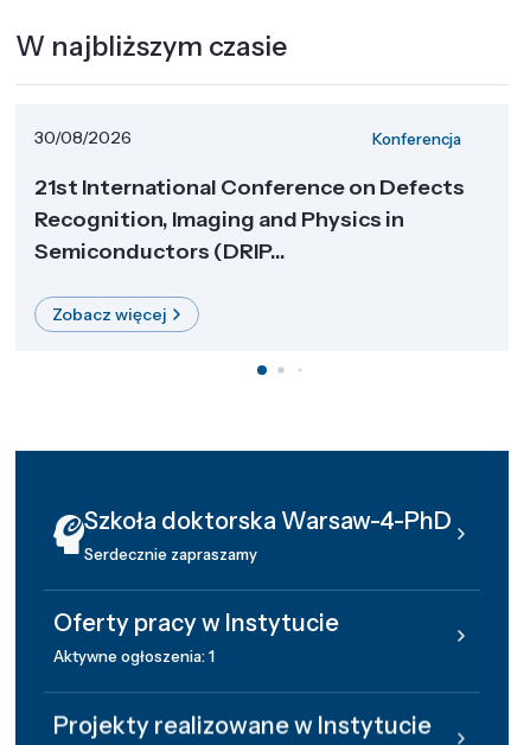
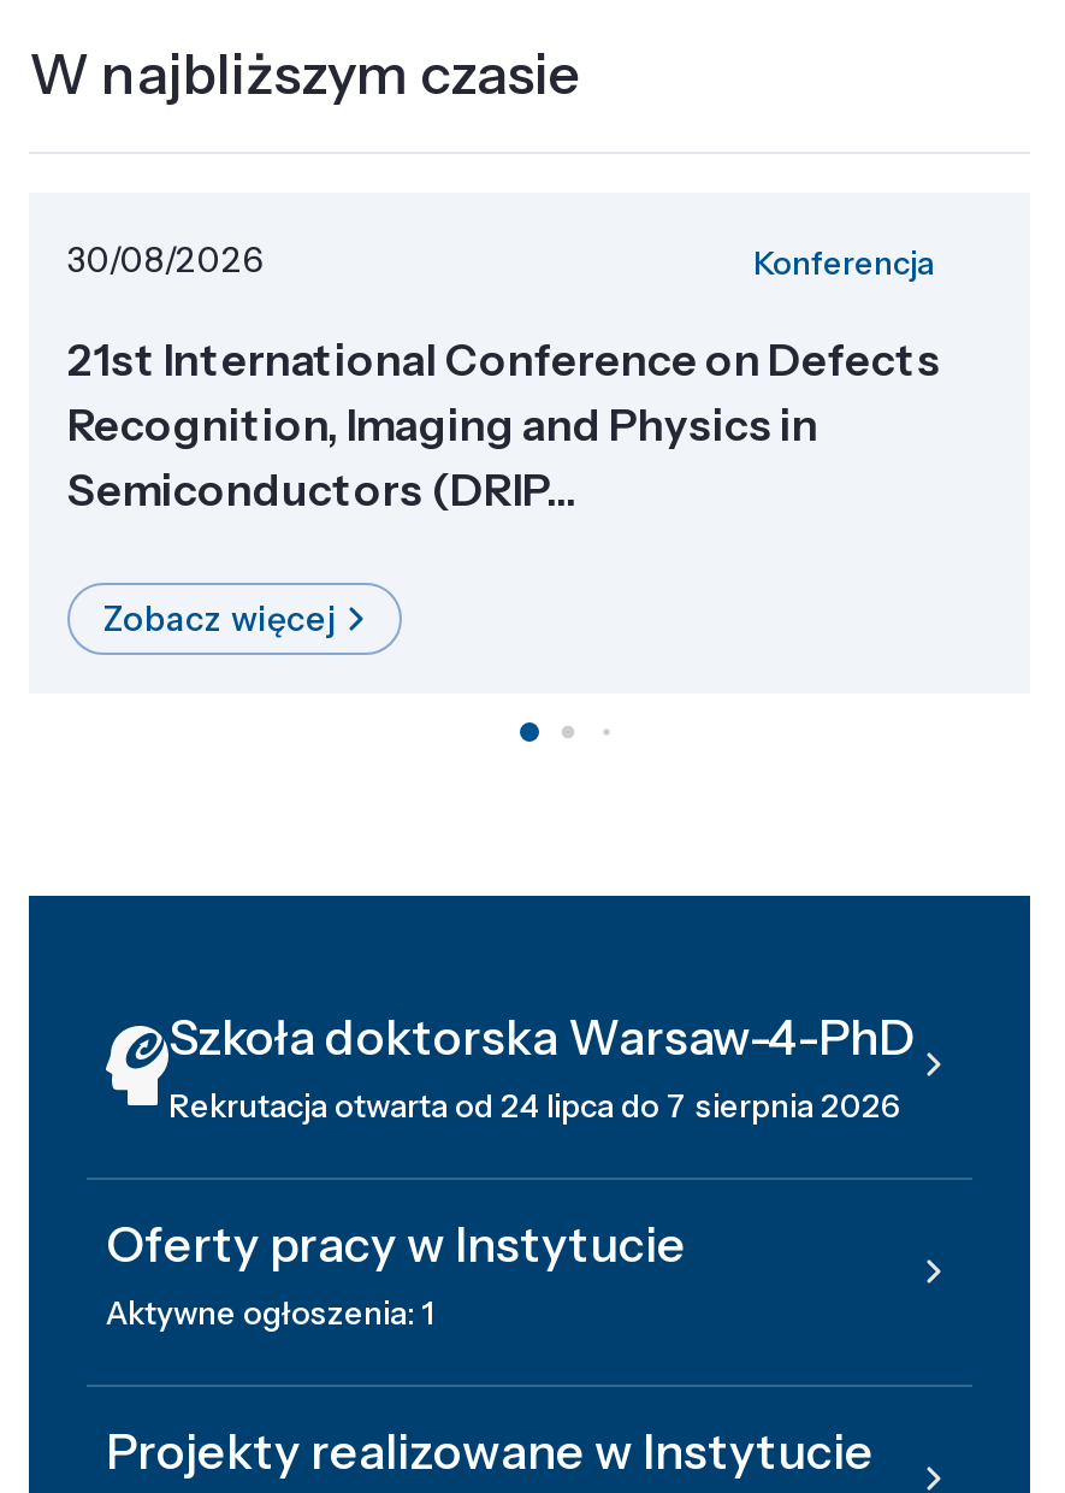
- Serdecznie zapraszamy
+ Rekrutacja otwarta od 24 lipca do 7 sierpnia 2026
